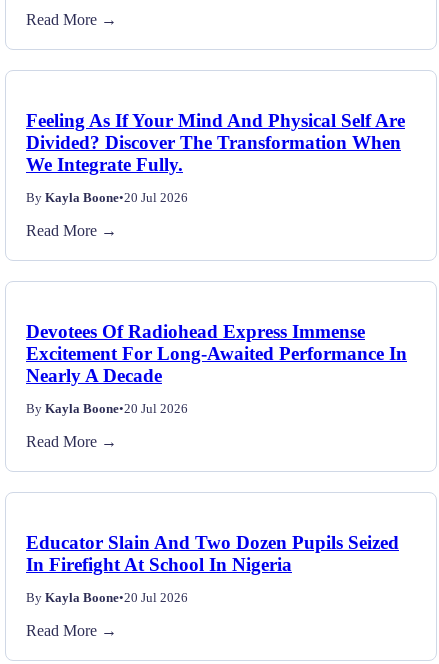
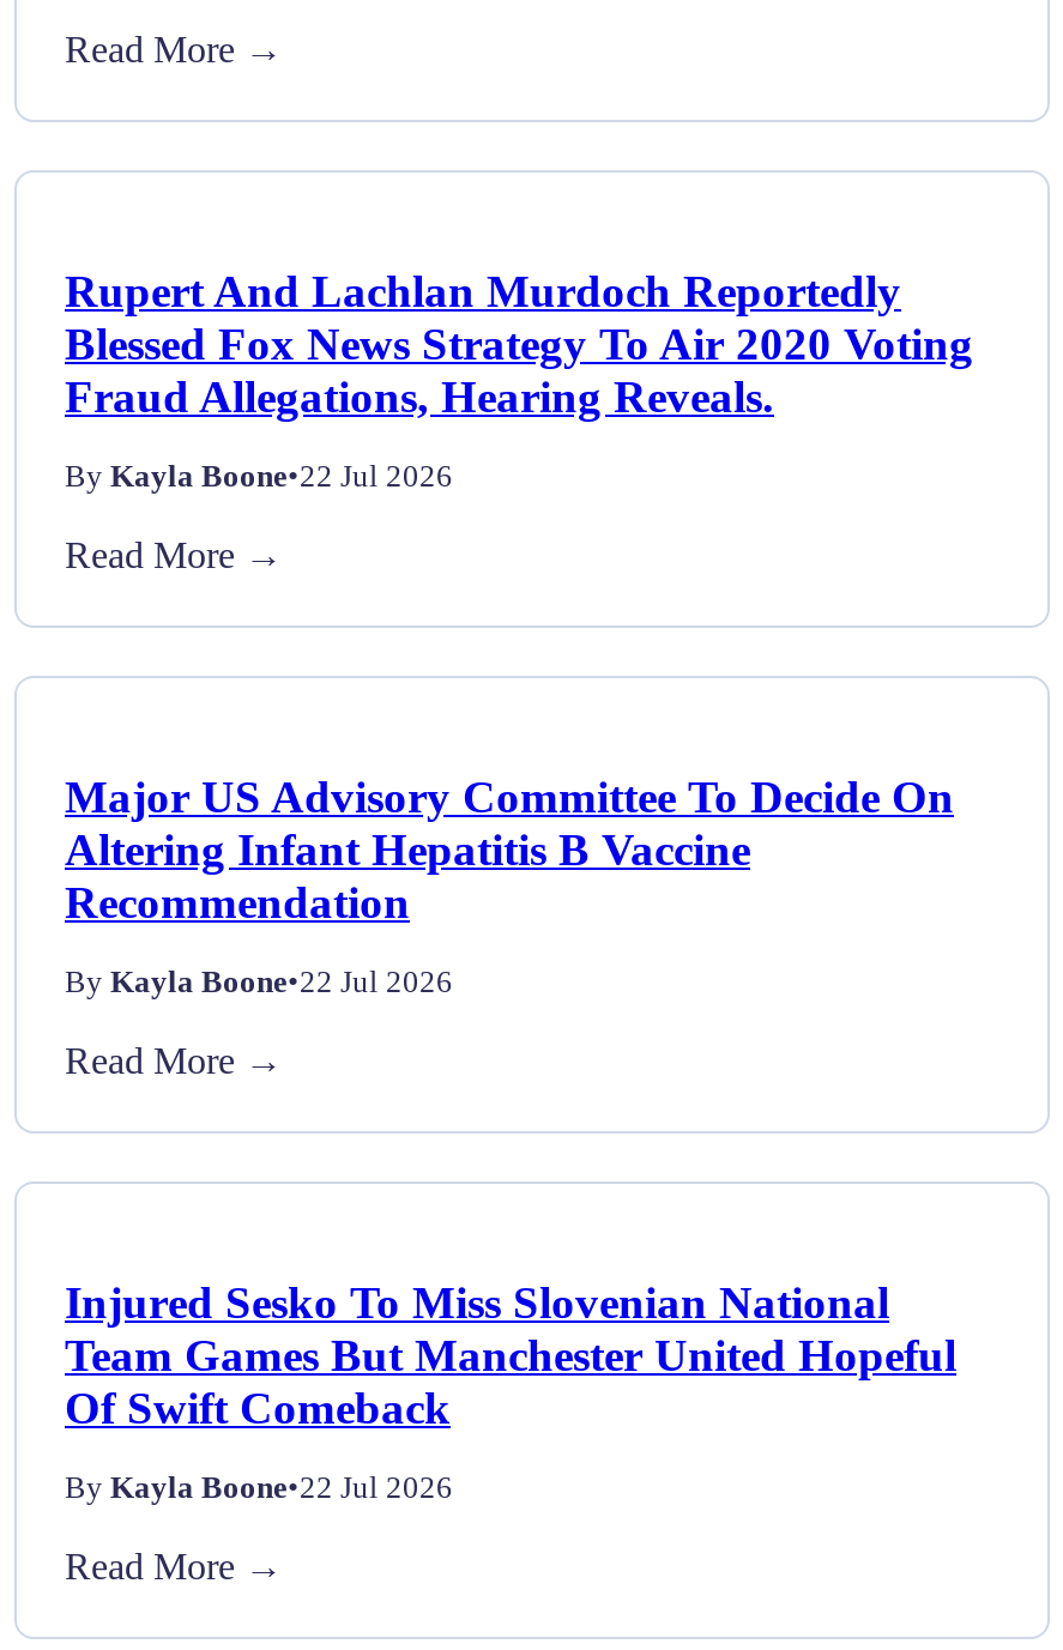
- Feeling As If Your Mind And Physical Self Are
- Divided? Discover The Transformation When
- We Integrate Fully.
+ Rupert And Lachlan Murdoch Reportedly
+ Blessed Fox News Strategy To Air 2020 Voting
+ Fraud Allegations, Hearing Reveals.

- By Kayla Boone•20 Jul 2026
+ By Kayla Boone•22 Jul 2026

- Devotees Of Radiohead Express Immense
- Excitement For Long-Awaited Performance In
- Nearly A Decade
+ Major US Advisory Committee To Decide On
+ Altering Infant Hepatitis B Vaccine
+ Recommendation

- By Kayla Boone•20 Jul 2026
+ By Kayla Boone•22 Jul 2026

- Educator Slain And Two Dozen Pupils Seized
- In Firefight At School In Nigeria
+ Injured Sesko To Miss Slovenian National
+ Team Games But Manchester United Hopeful
+ Of Swift Comeback

- By Kayla Boone•20 Jul 2026
+ By Kayla Boone•22 Jul 2026
